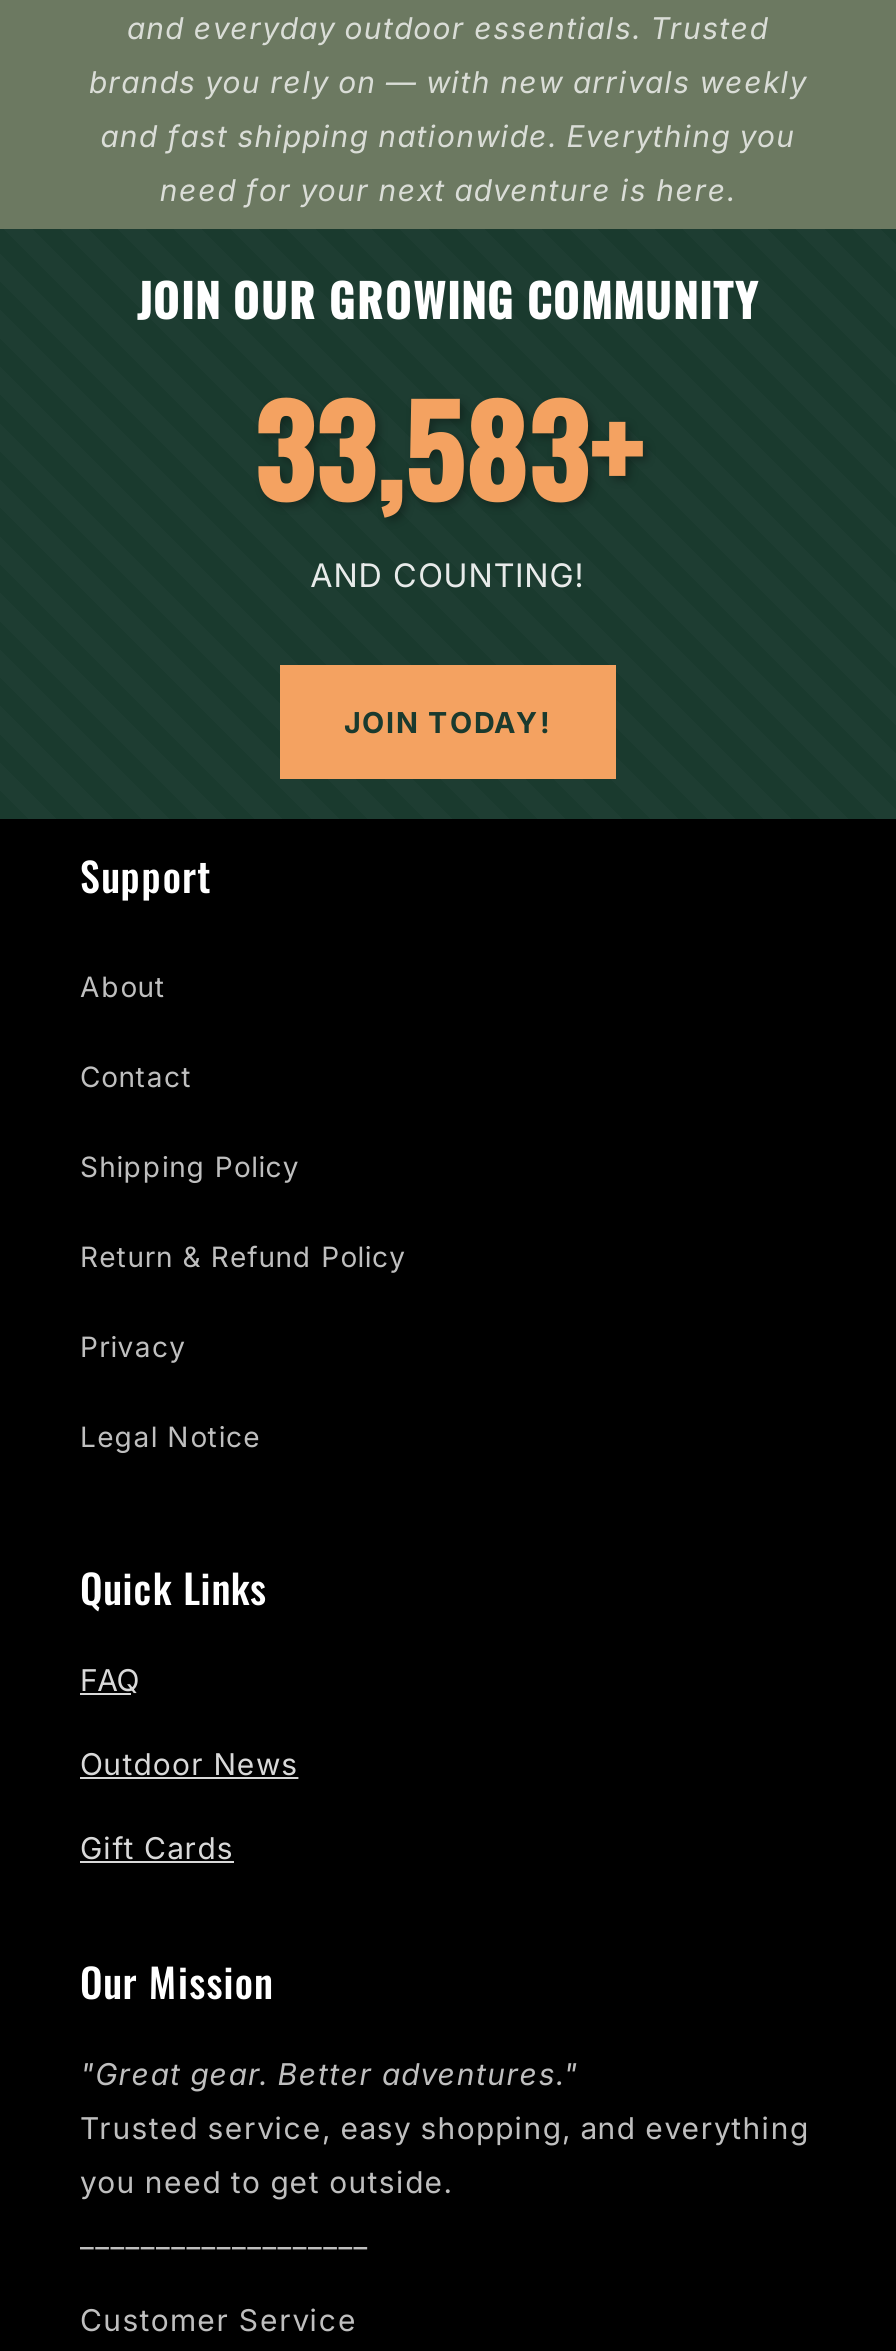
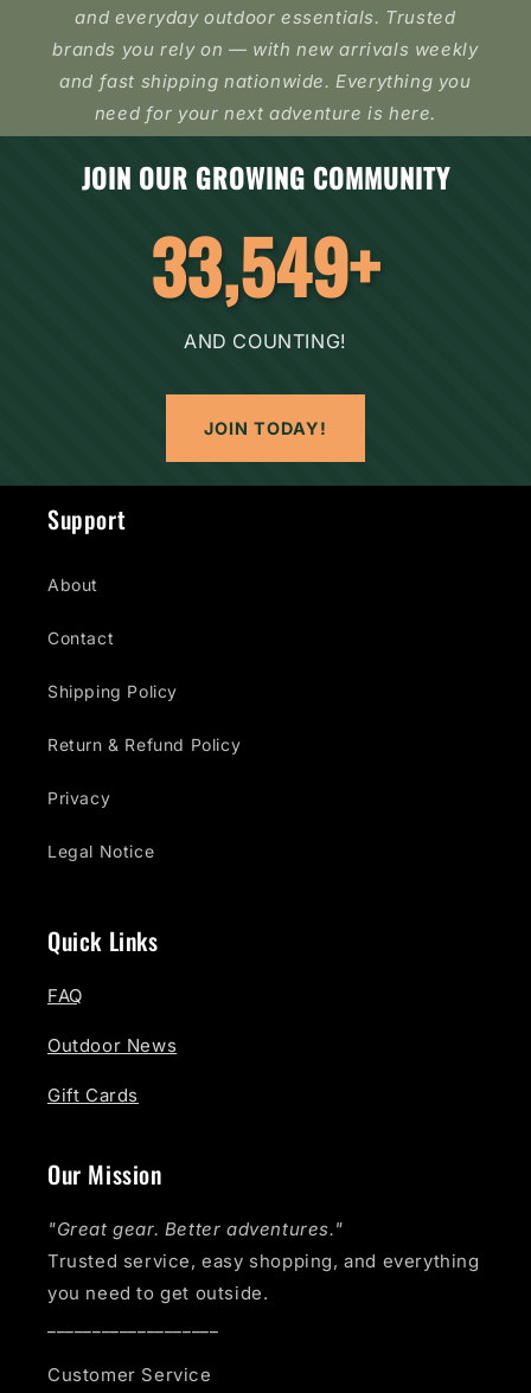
- 33,583+
+ 33,549+
